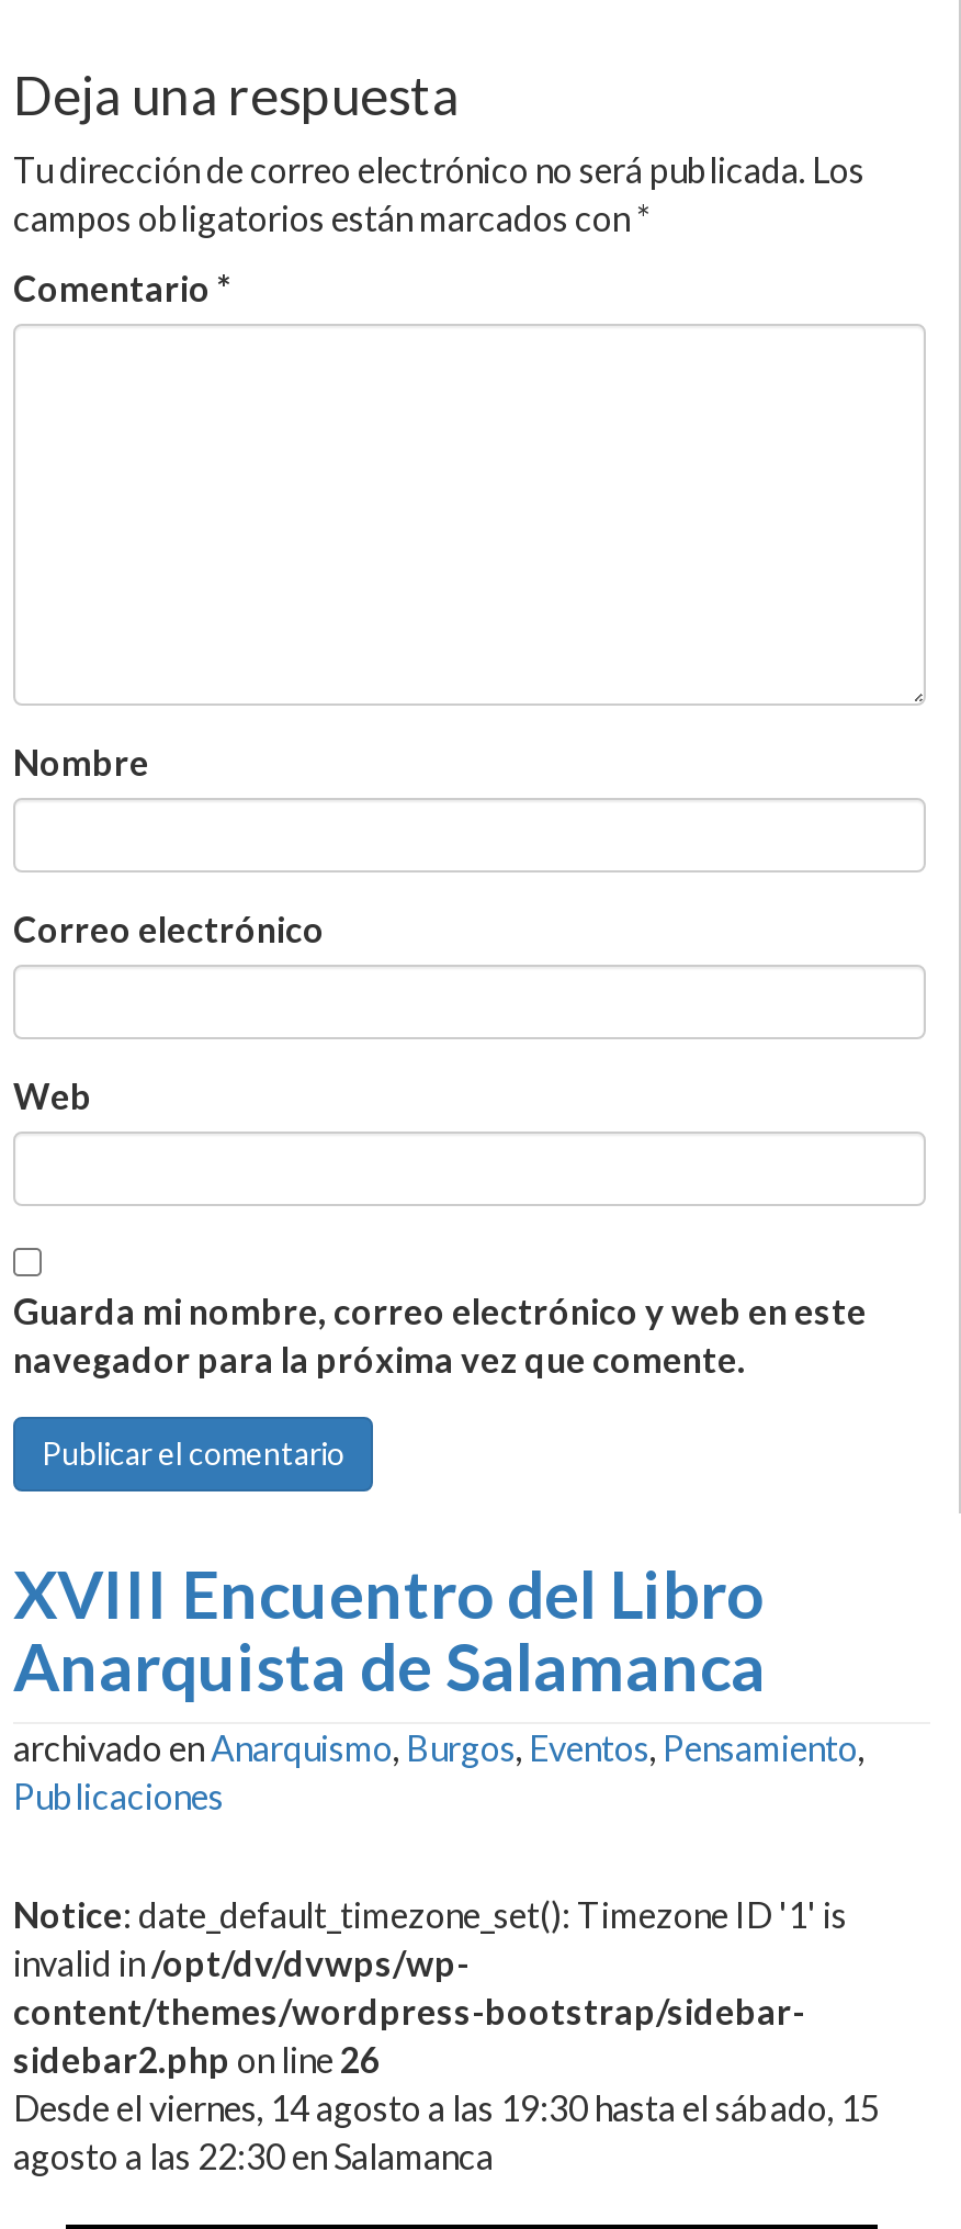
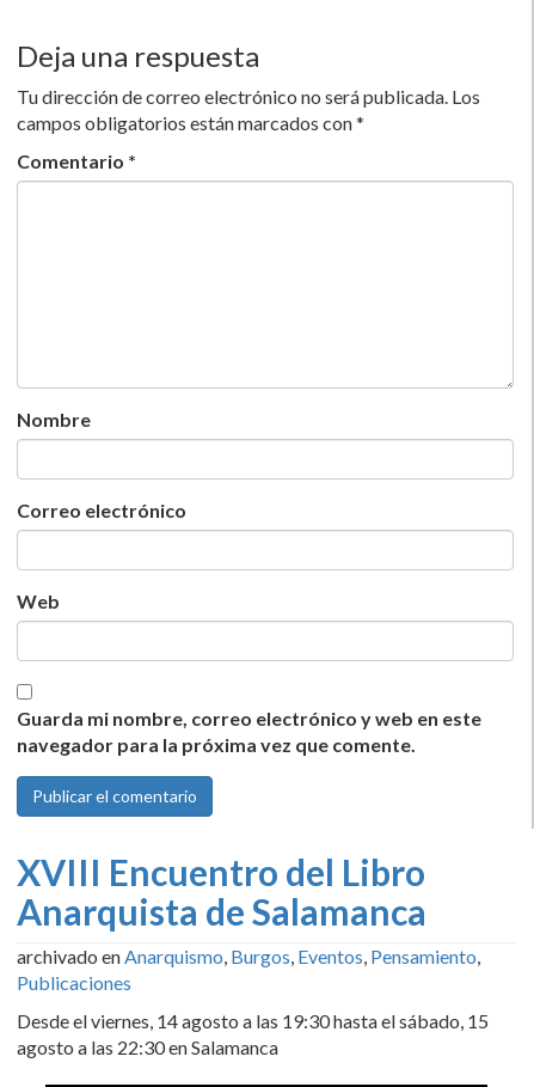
- Notice: date_default_timezone_set(): Timezone ID '1' is
- invalid in /opt/dv/dvwps/wp-
- content/themes/wordpress-bootstrap/sidebar-
- sidebar2.php on line 26
